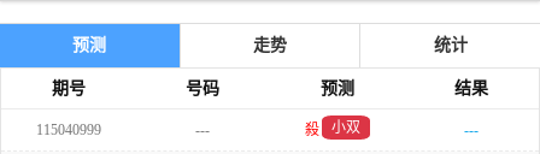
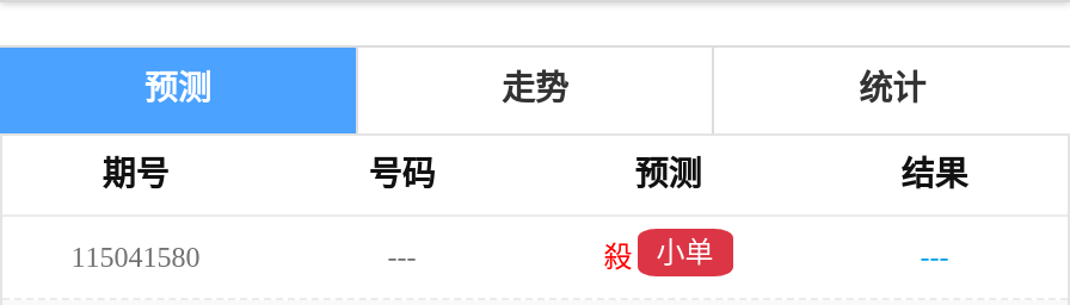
- 115040999
+ 115041580

- 小双
+ 小单
